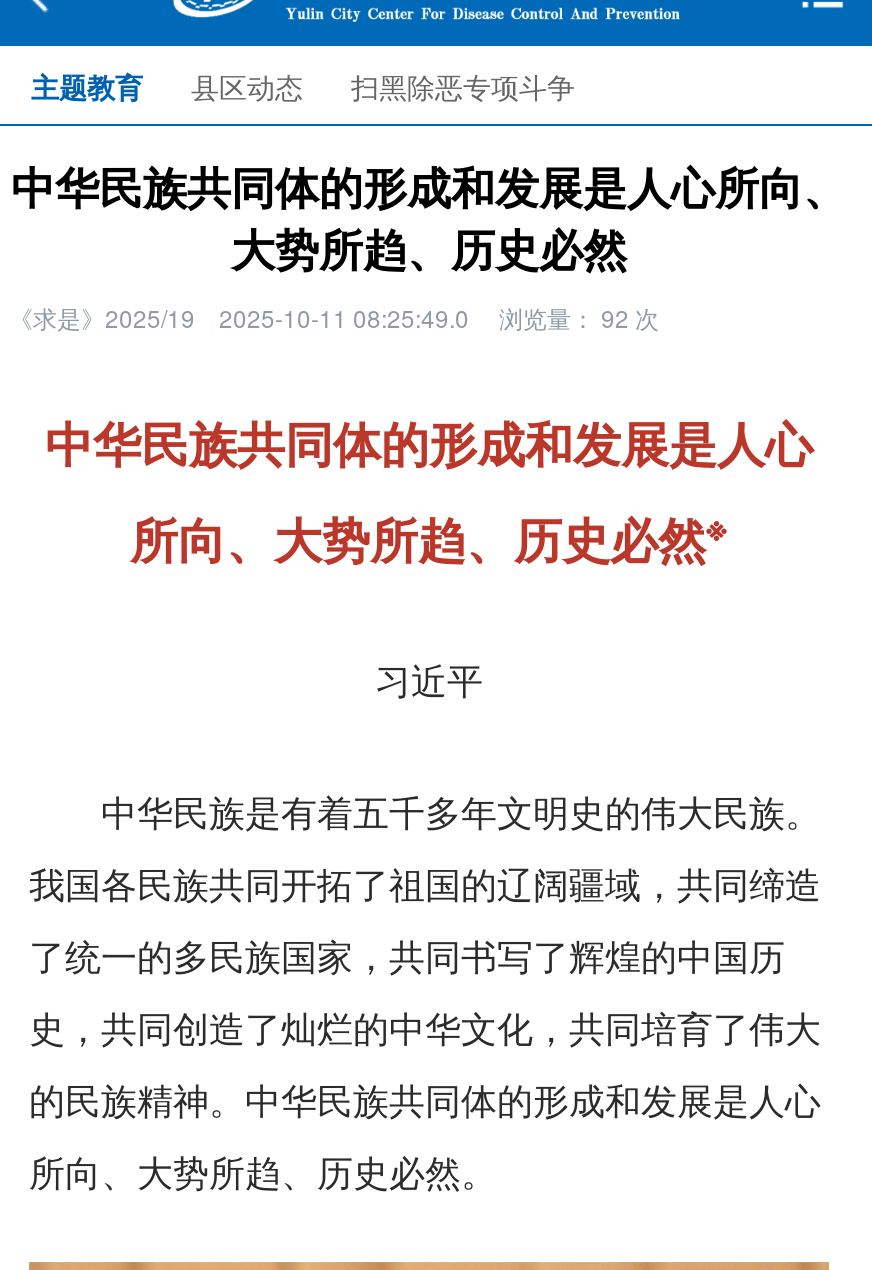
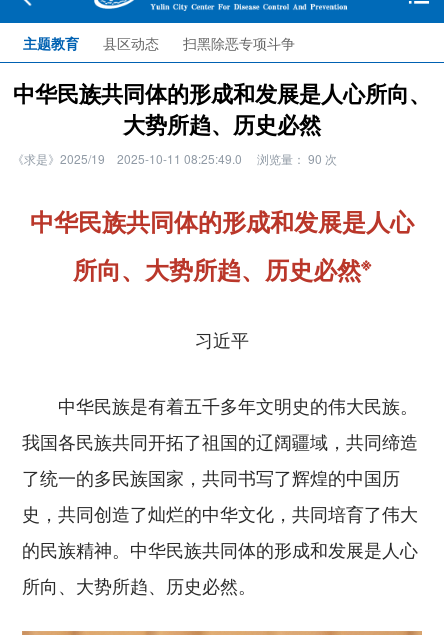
- 《求是》2025/19 2025-10-11 08:25:49.0浏览量：92次
+ 《求是》2025/19 2025-10-11 08:25:49.0浏览量：90次
